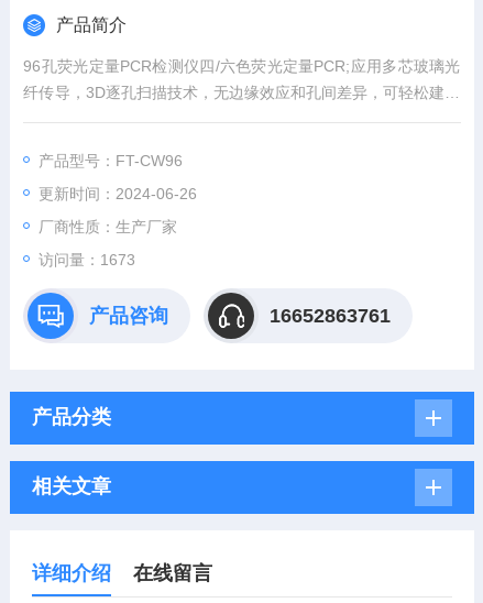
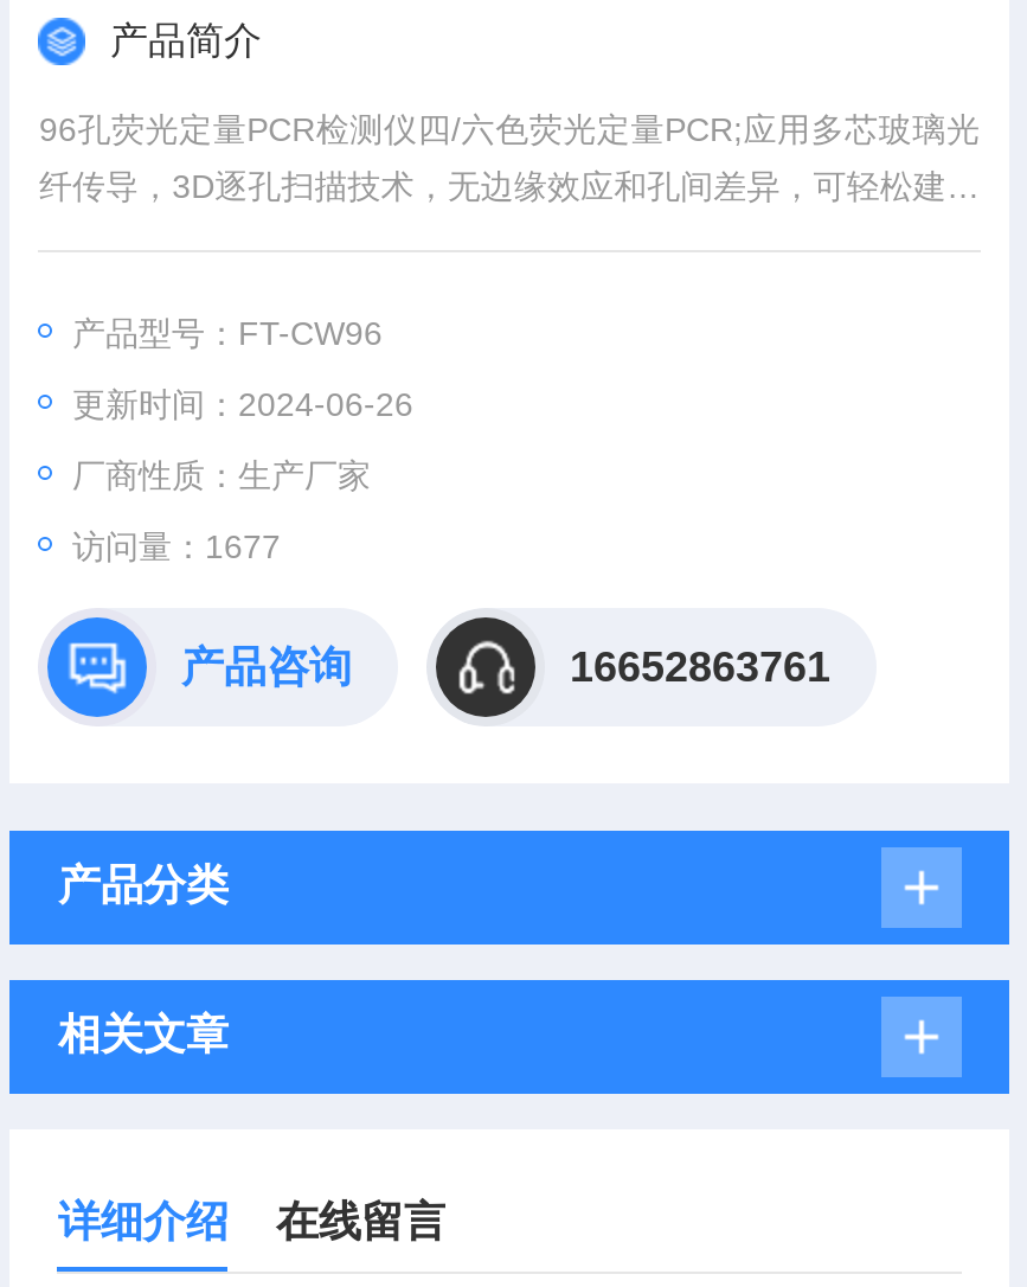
- 访问量：1673
+ 访问量：1677
